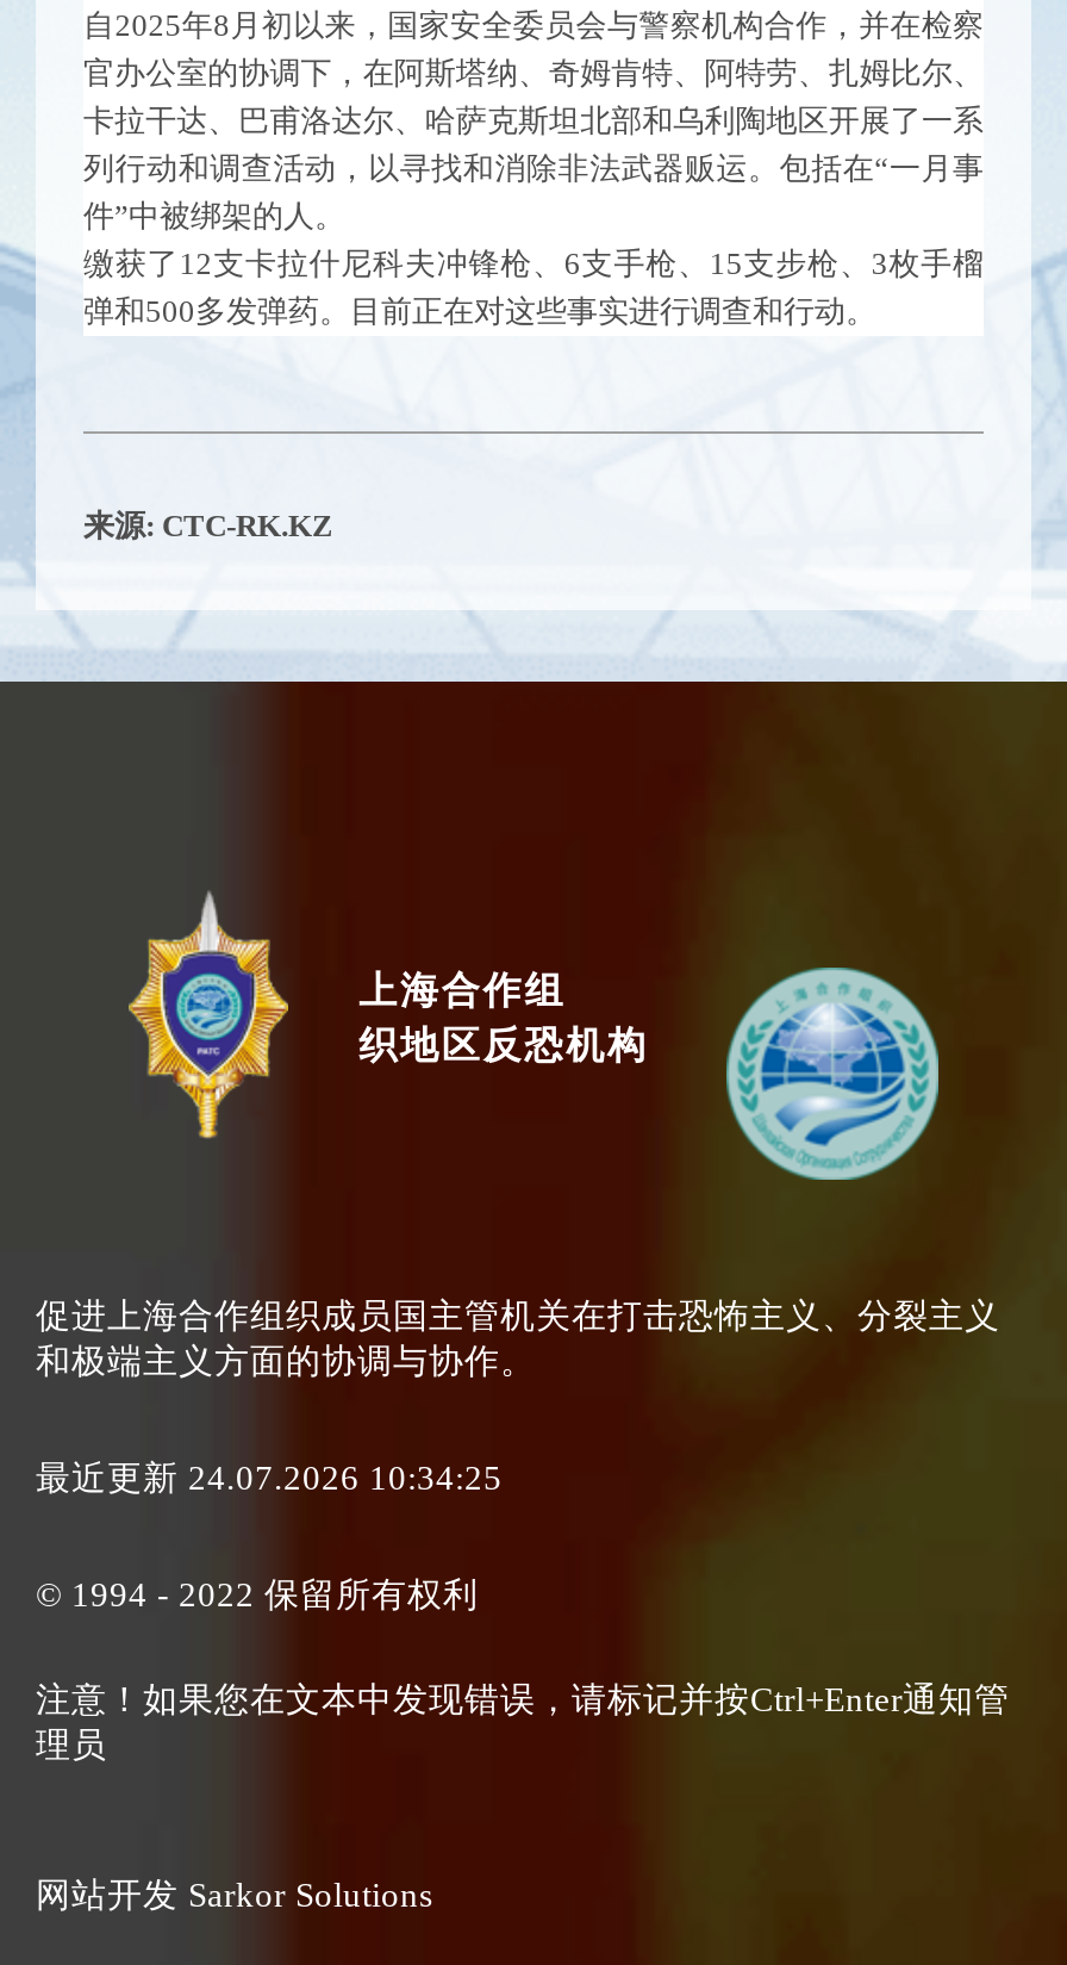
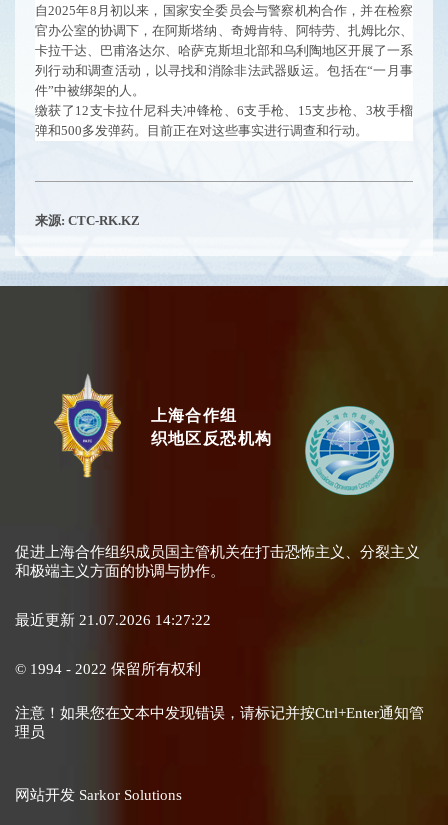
- 最近更新 24.07.2026 10:34:25
+ 最近更新 21.07.2026 14:27:22
